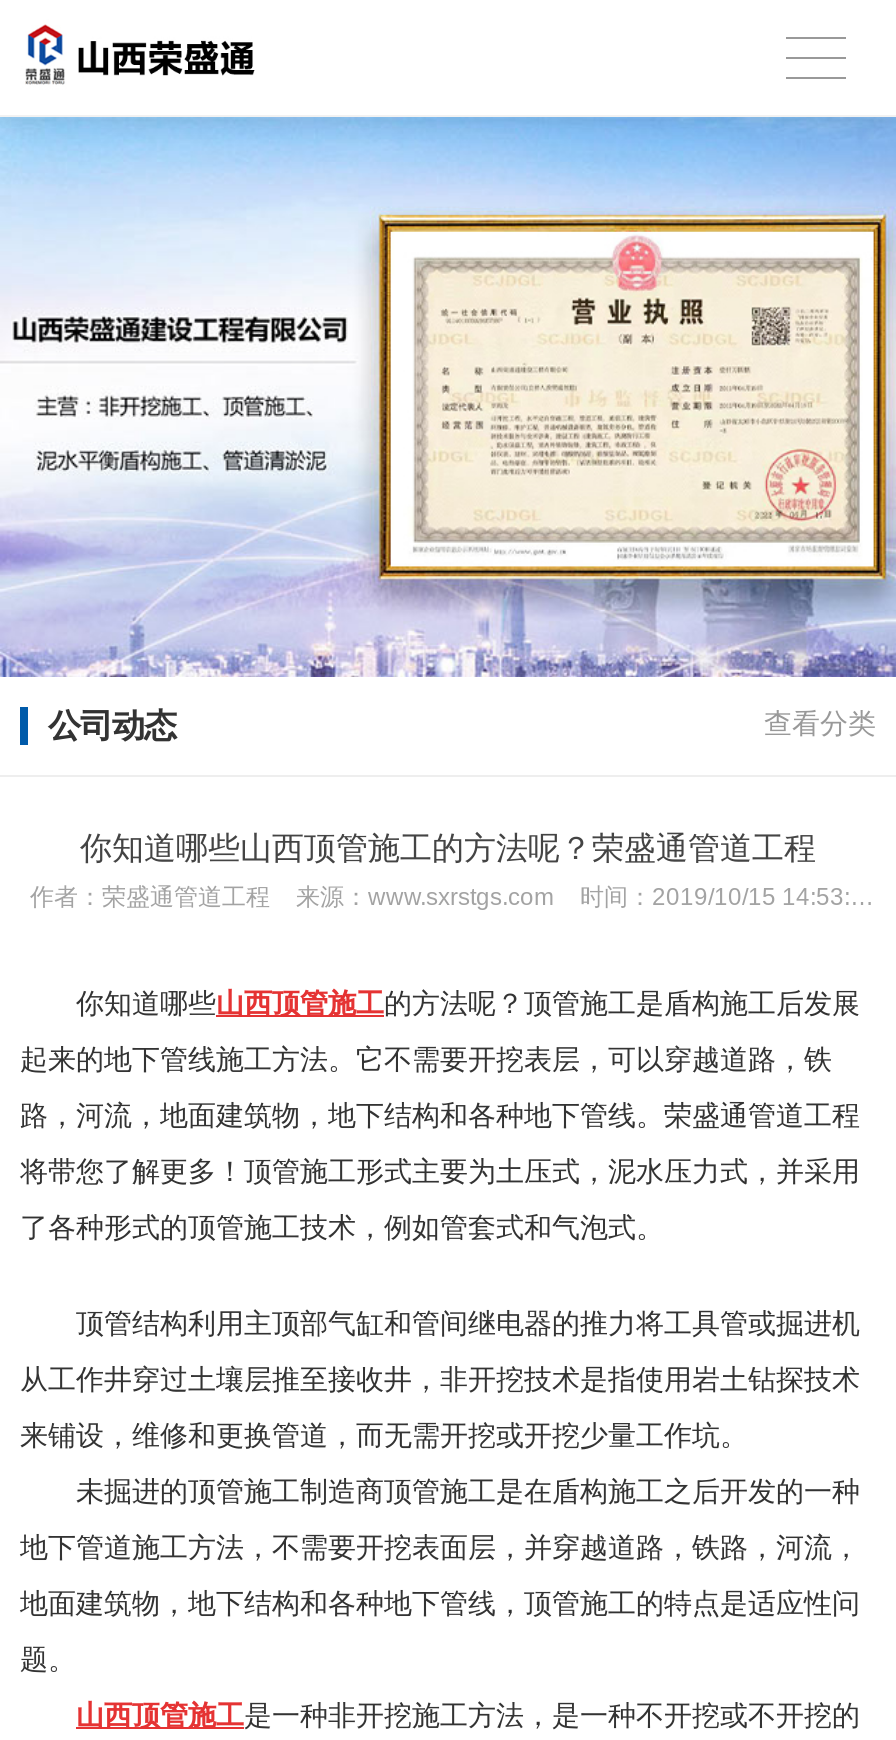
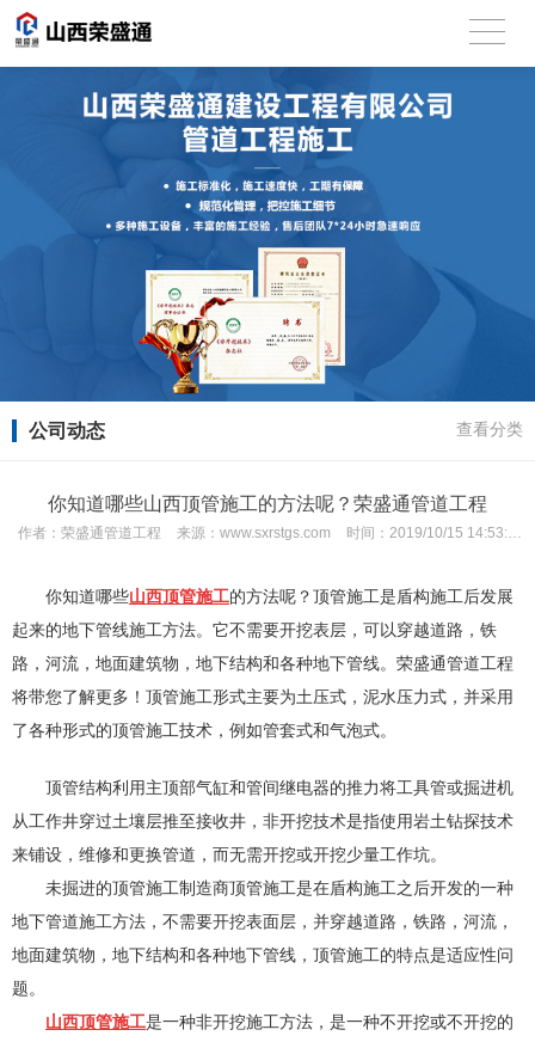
- [image]
+ [image]
